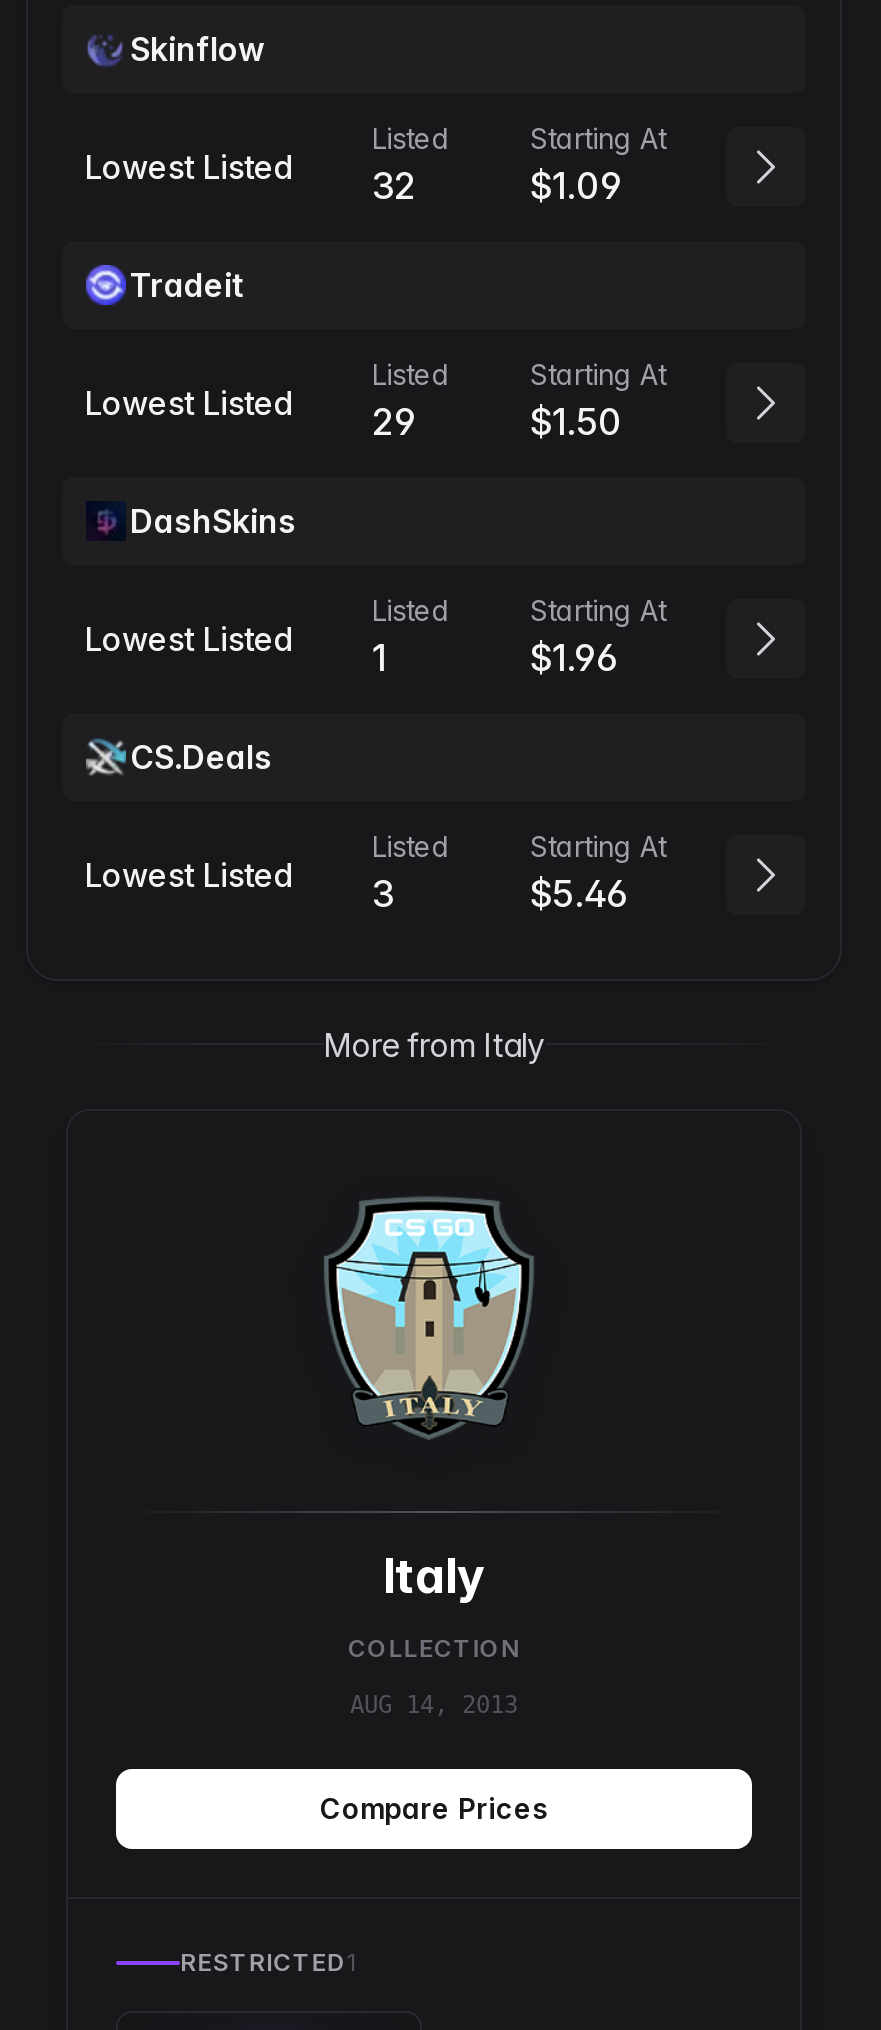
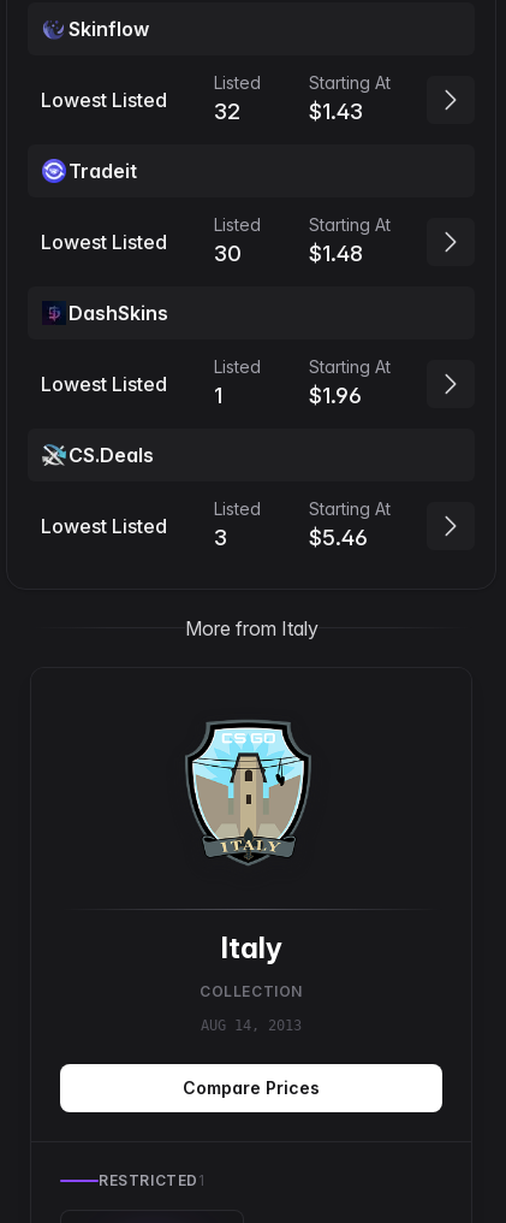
- $1.09
+ $1.43

- Lowest Listed 29
+ Lowest Listed 30

- $1.50
+ $1.48
